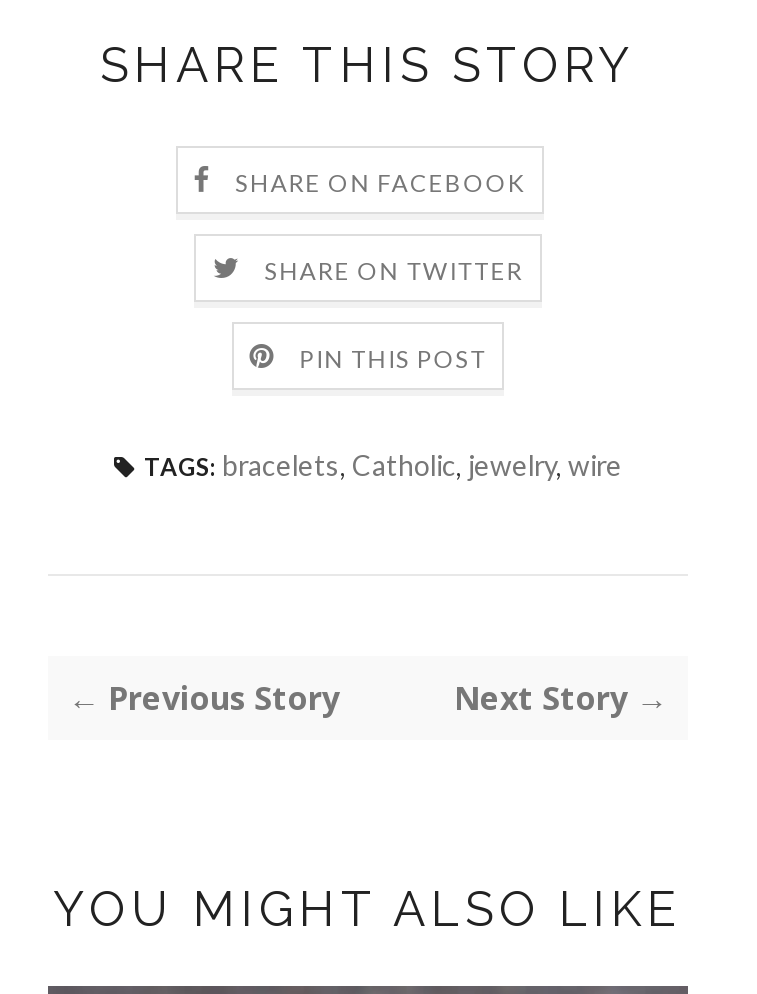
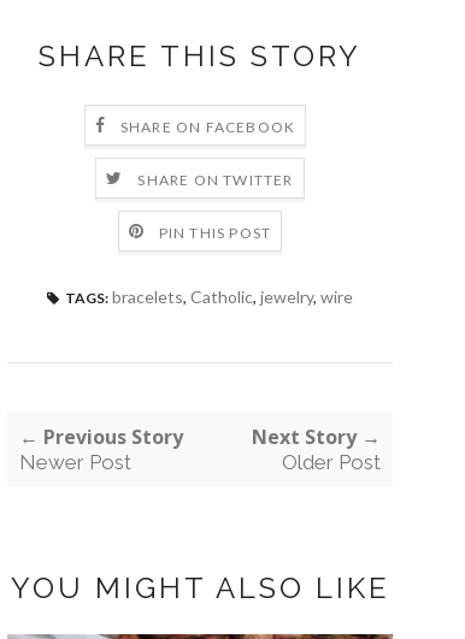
+ Newer Post

+ Older Post
